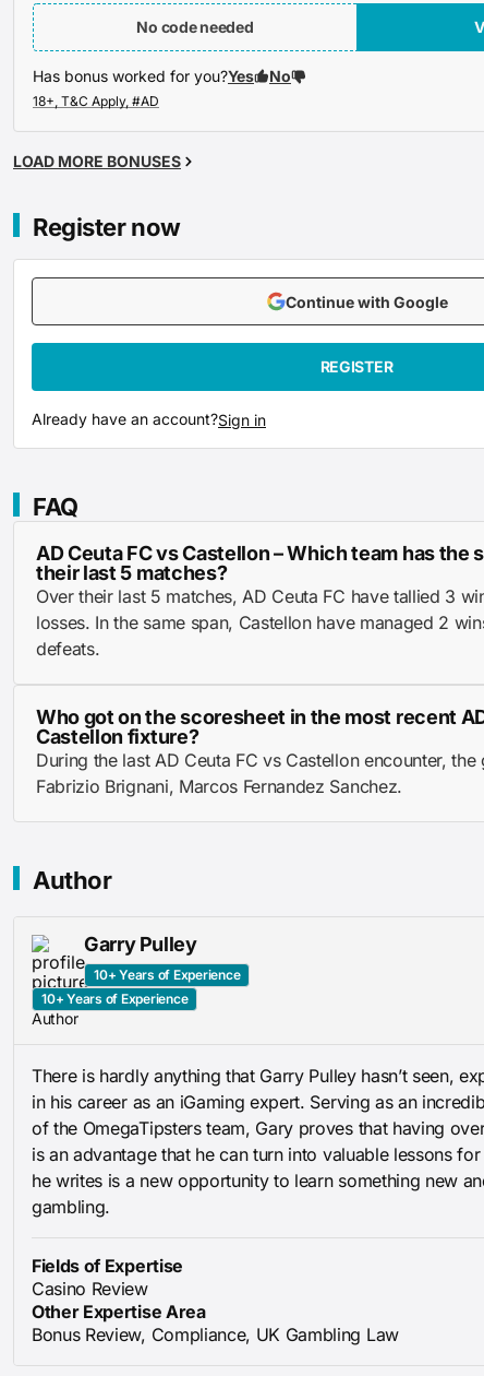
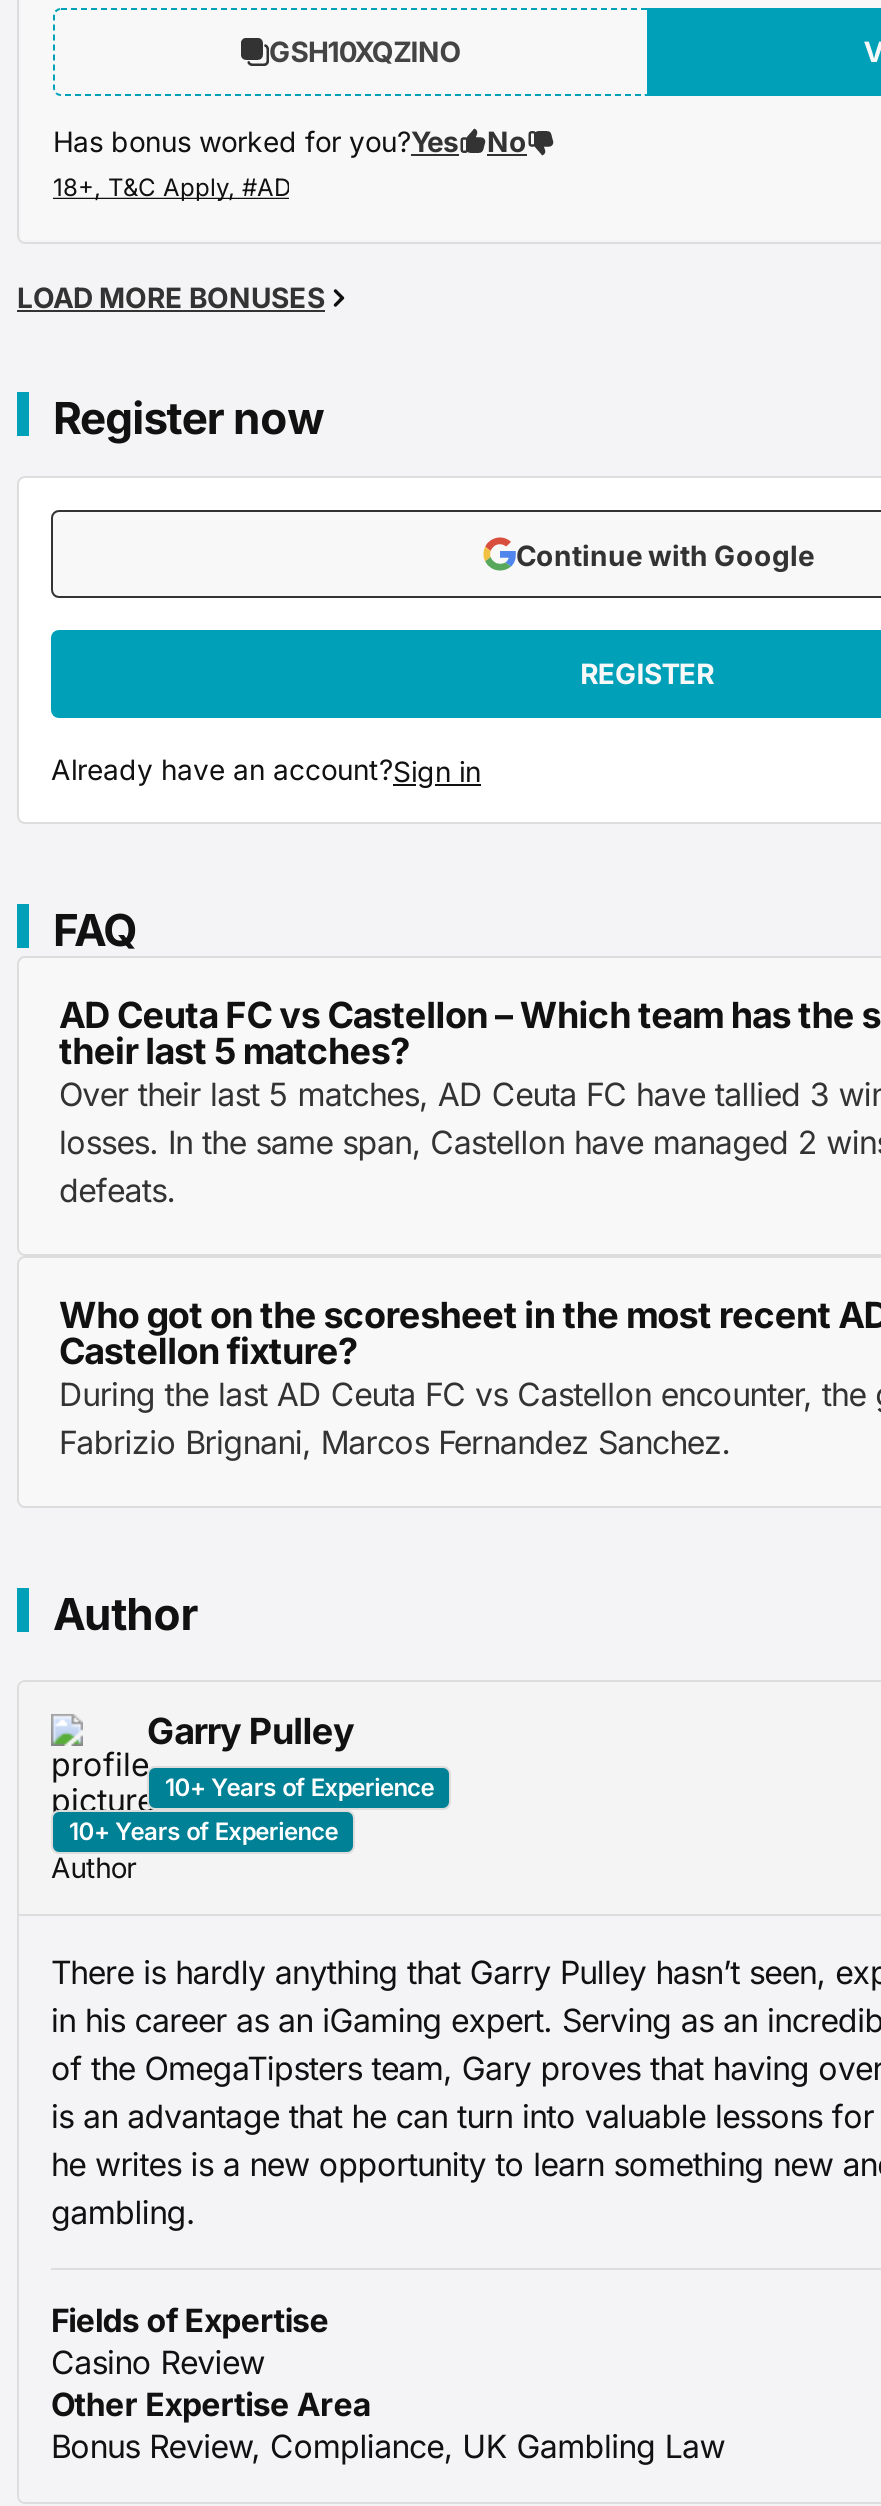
- No code needed
+ GSH10XQZINO
